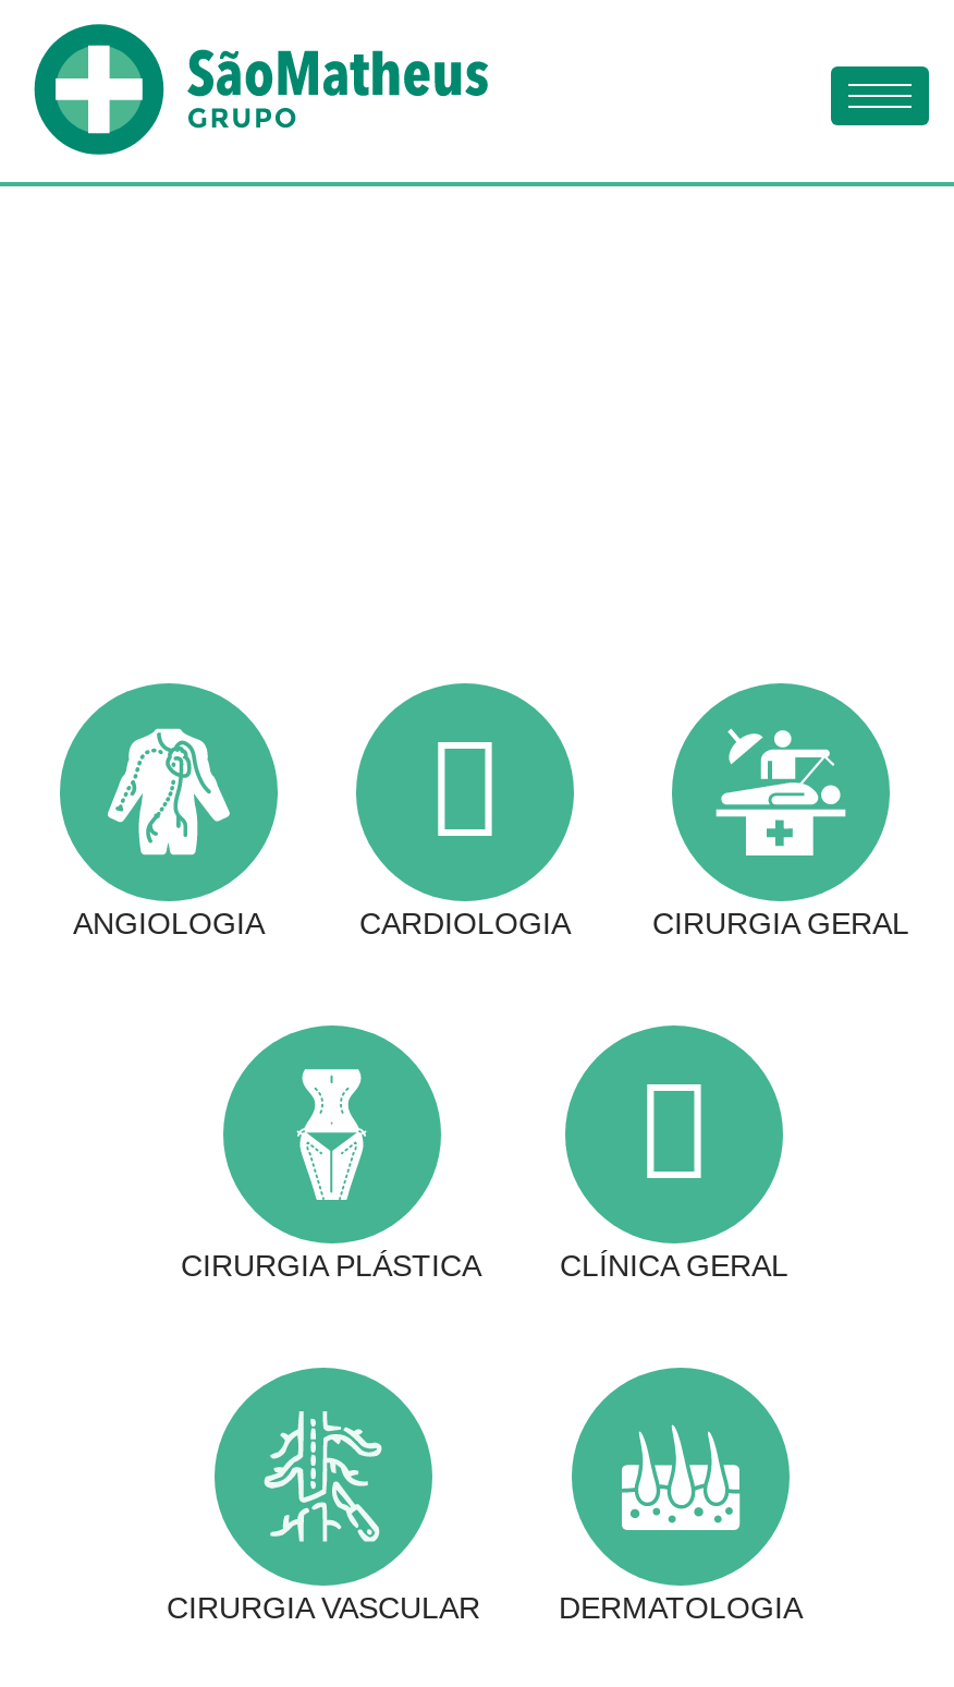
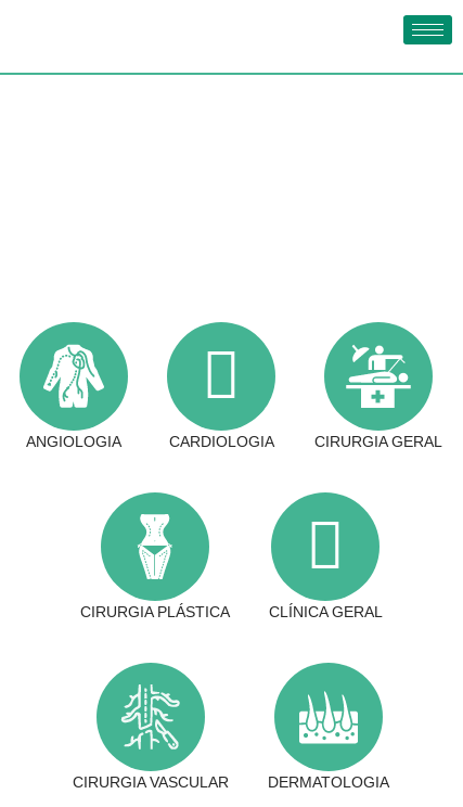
- [image]

- [image]
